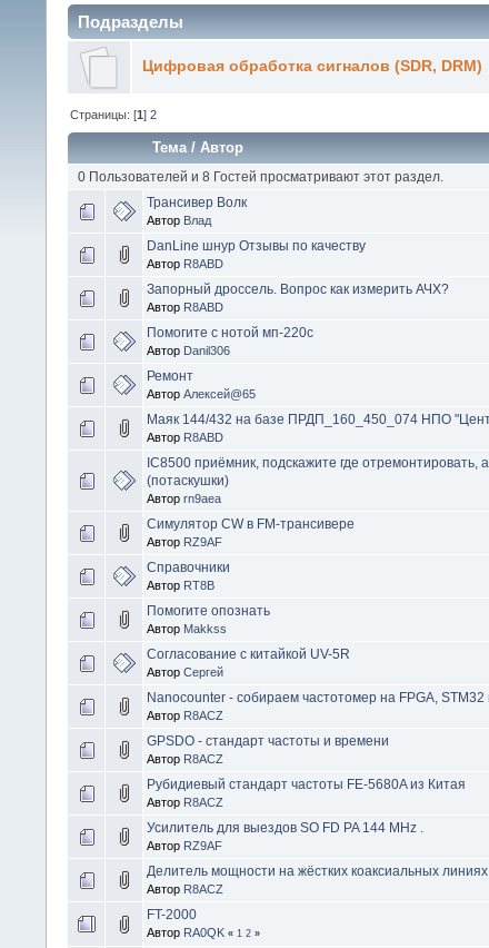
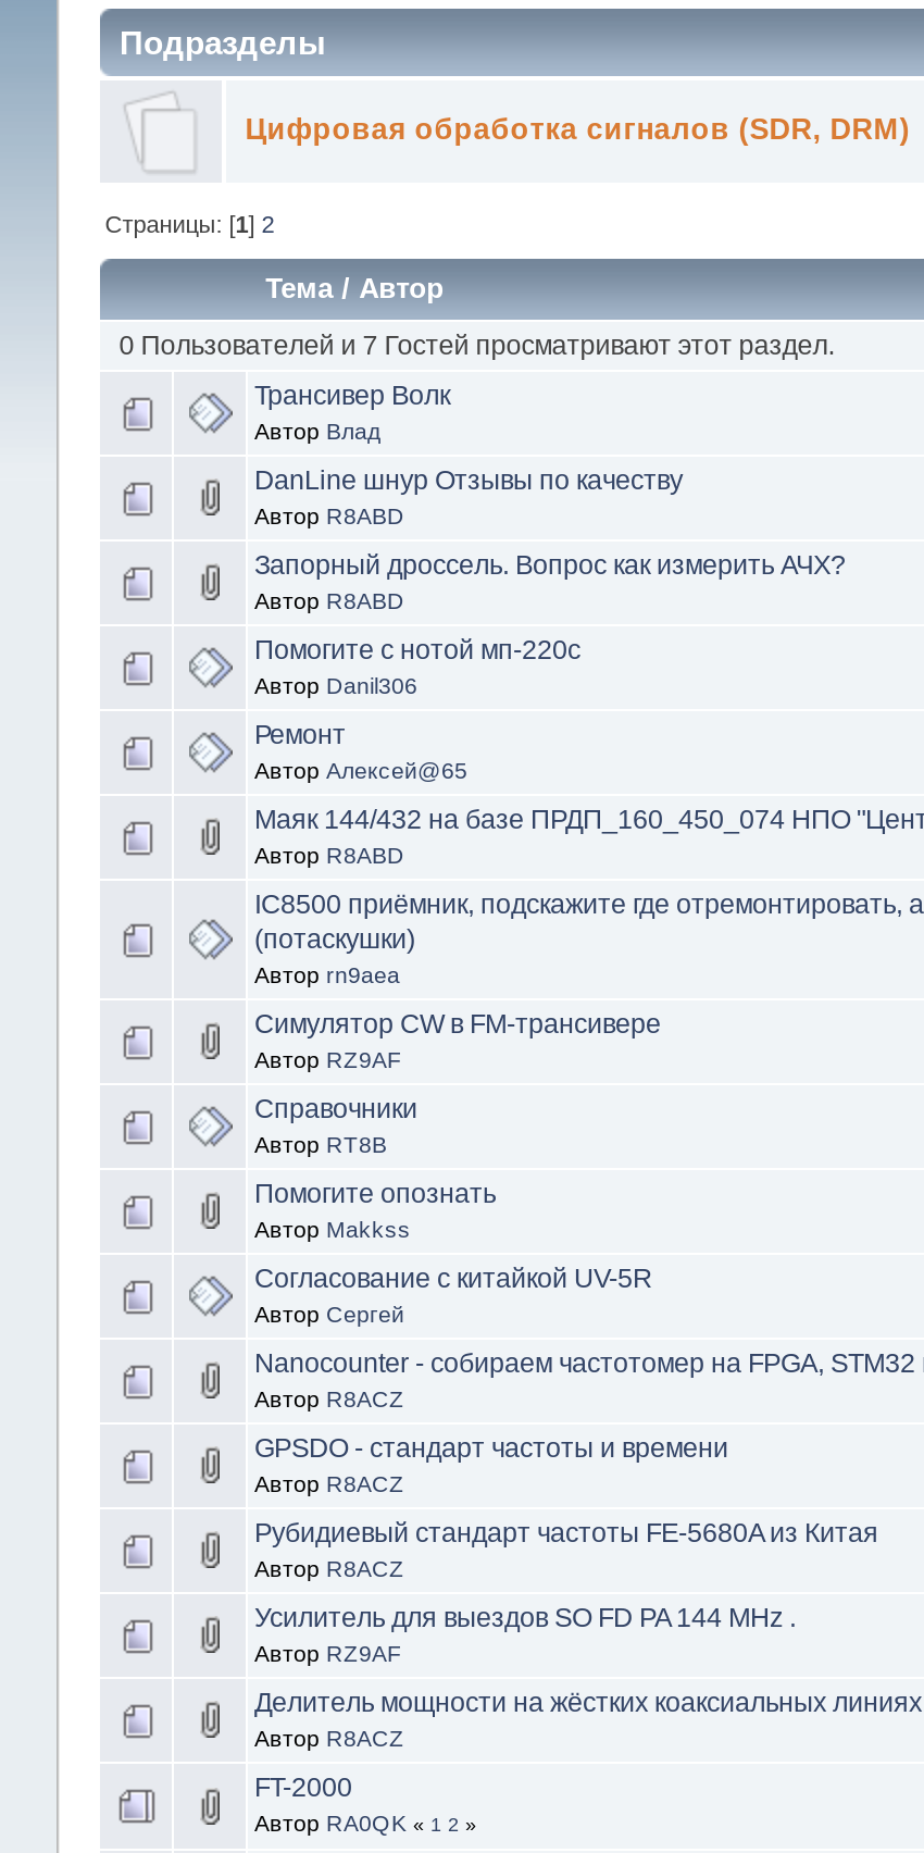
- 0 Пользователей и 8 Гостей просматривают этот раздел.
+ 0 Пользователей и 7 Гостей просматривают этот раздел.
